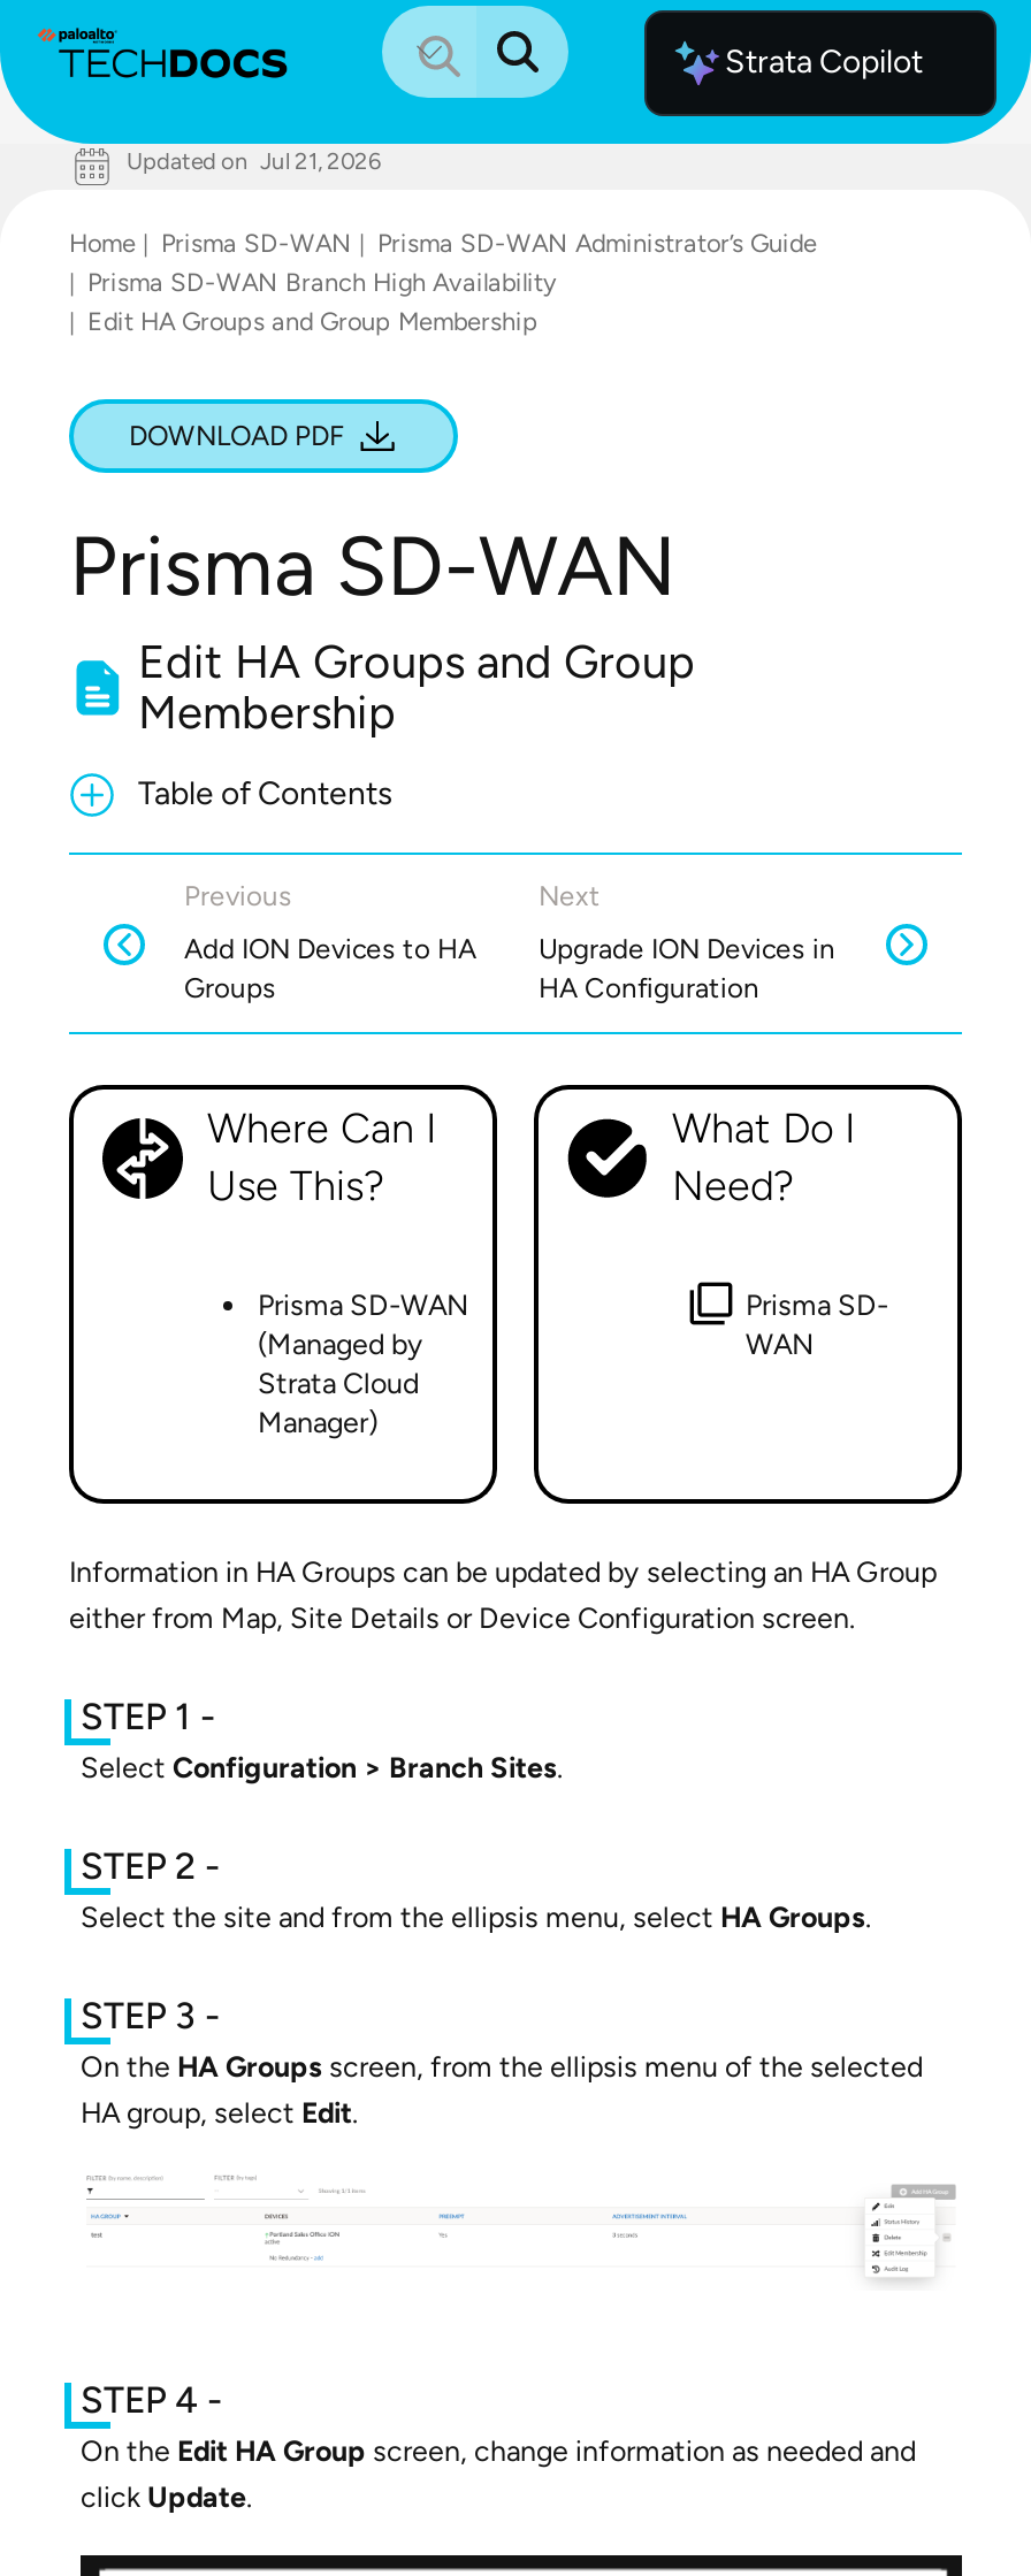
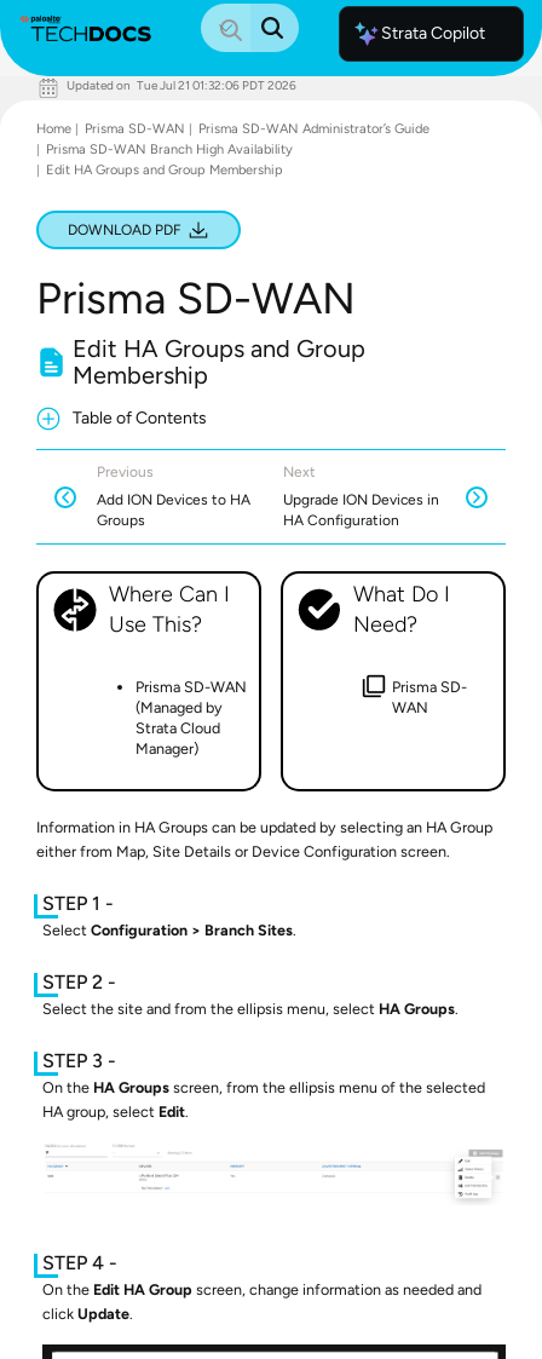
- Updated on Jul 21, 2026
+ Updated on Tue Jul 21 01:32:06 PDT 2026
